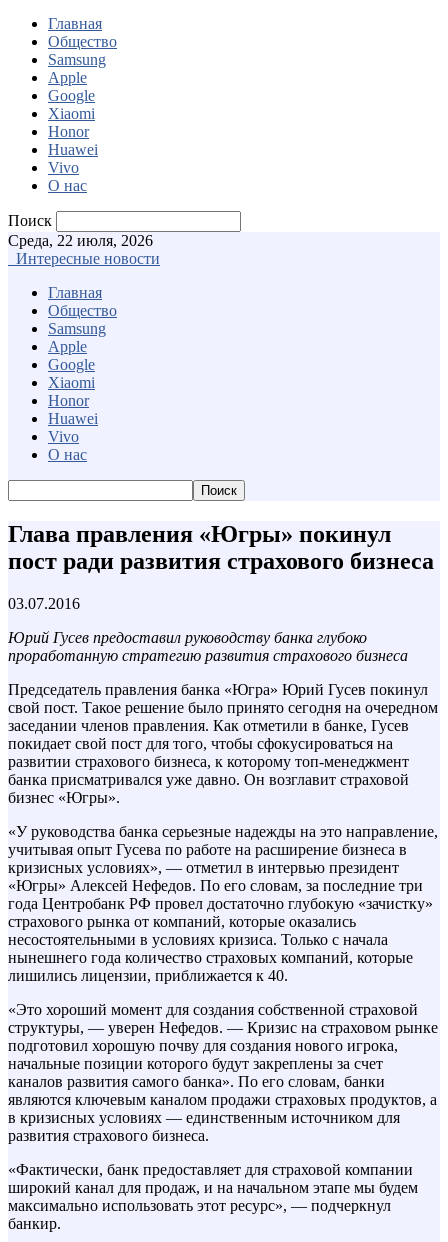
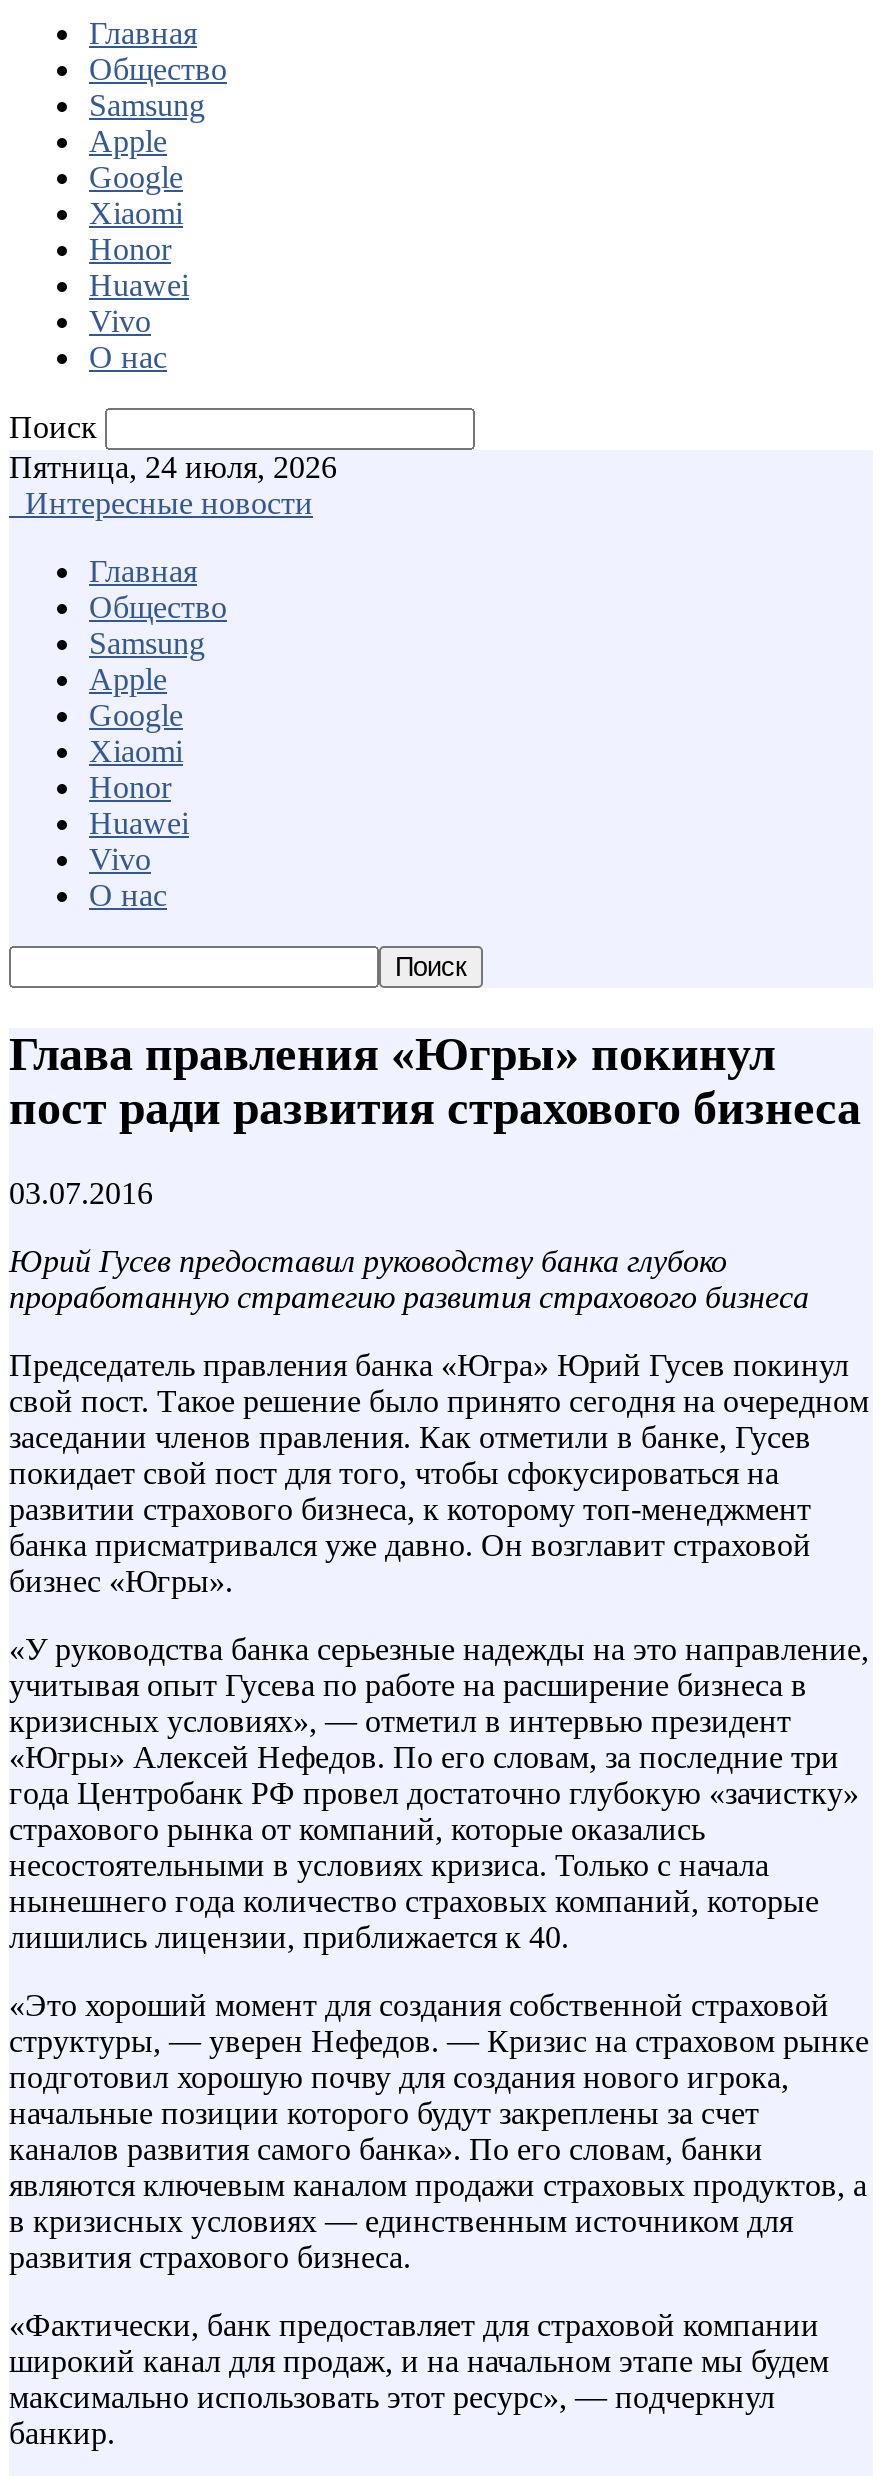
- Среда, 22 июля, 2026
+ Пятница, 24 июля, 2026
